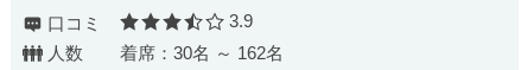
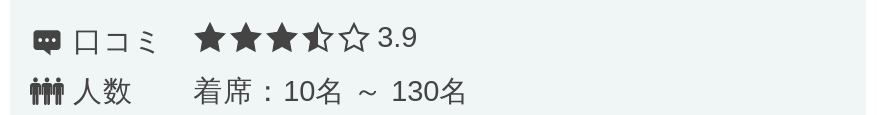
- 人数 着席：30名 ～ 162名
+ 人数 着席：10名 ～ 130名
